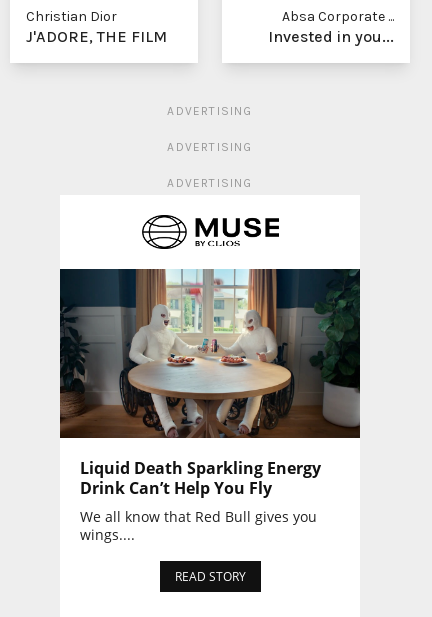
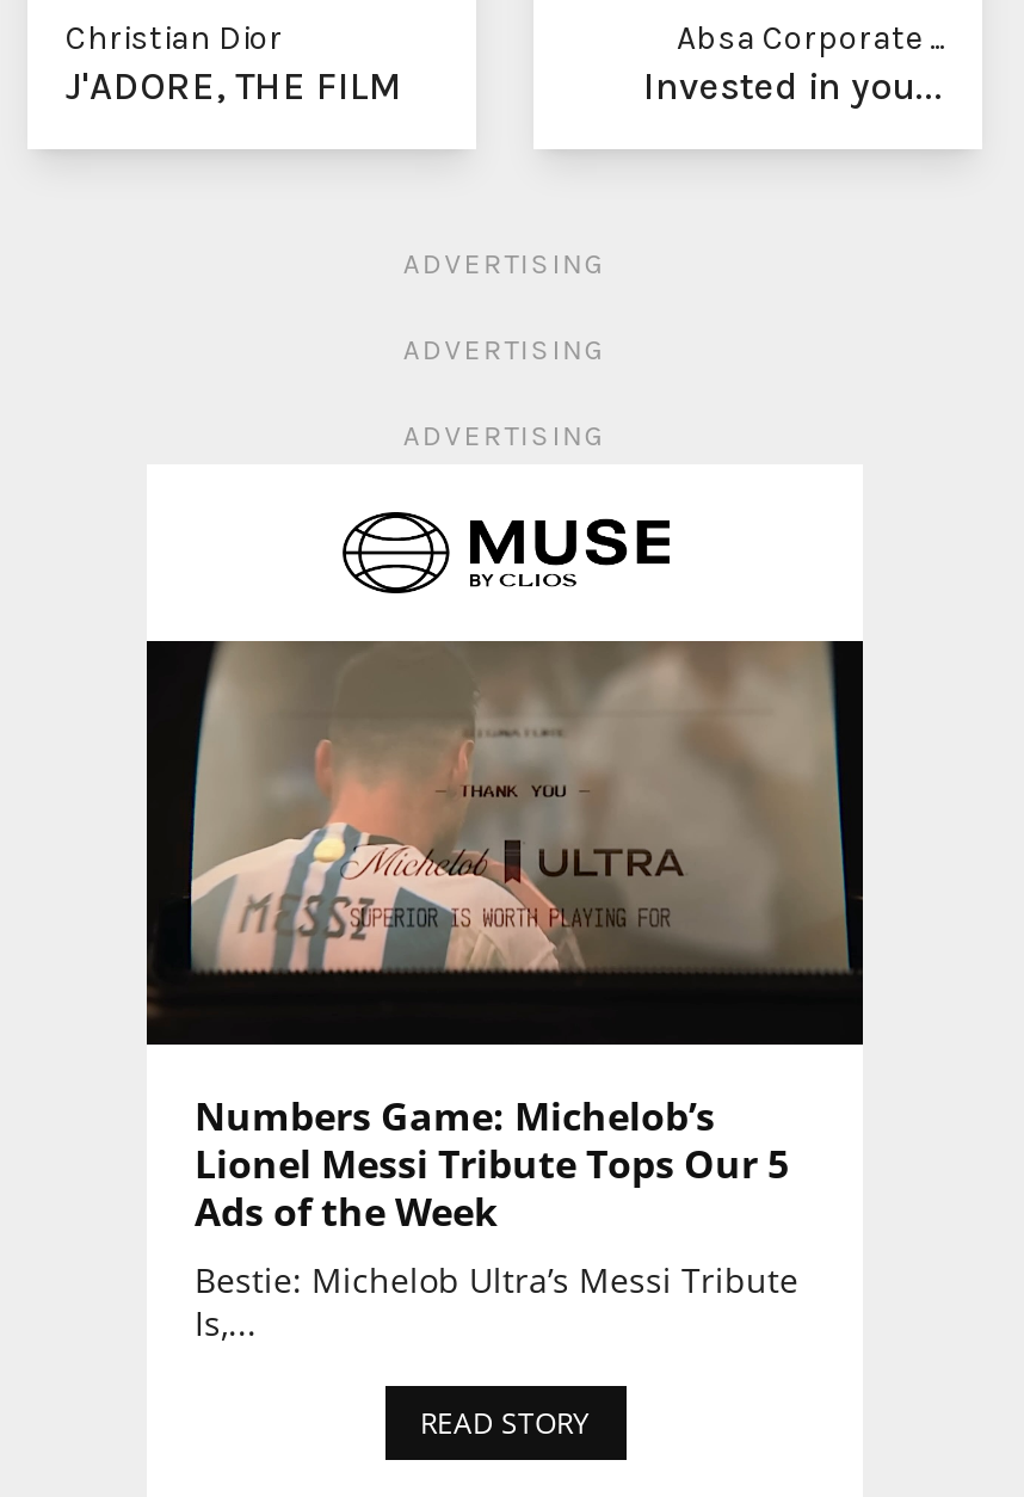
- [image]
- Liquid Death Sparkling Energy
- Drink Can’t Help You Fly
- We all know that Red Bull gives you
- wings....
+ [image]
+ Numbers Game: Michelob’s
+ Lionel Messi Tribute Tops Our 5
+ Ads of the Week
+ Bestie: Michelob Ultra’s Messi Tribute
+ Is,...
